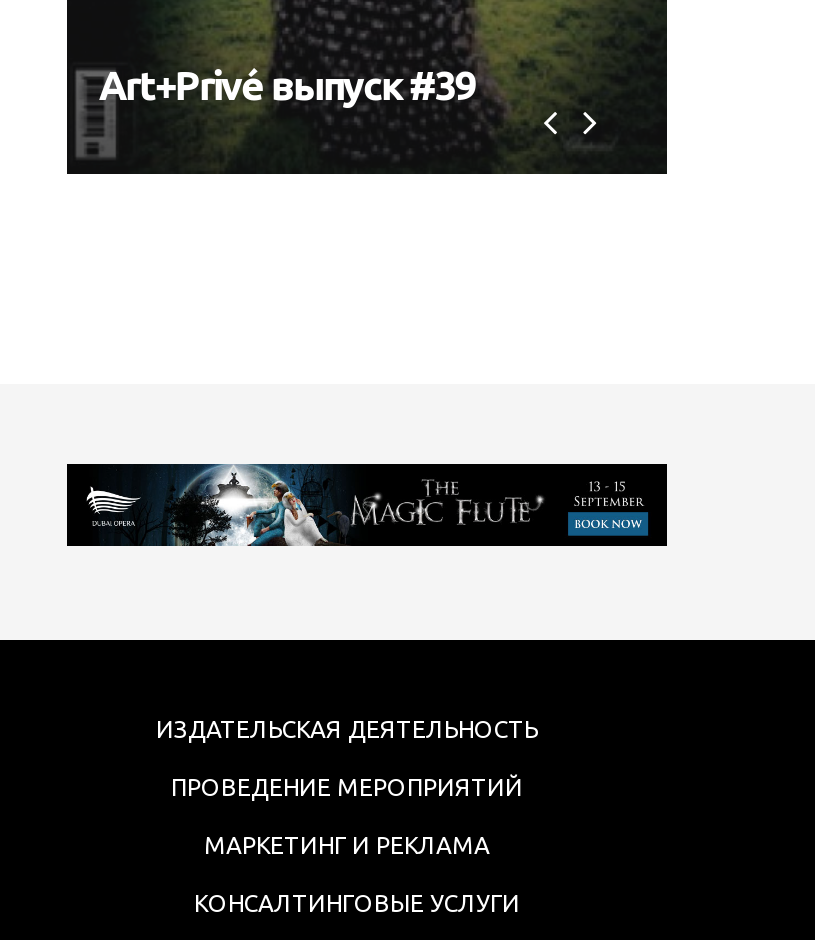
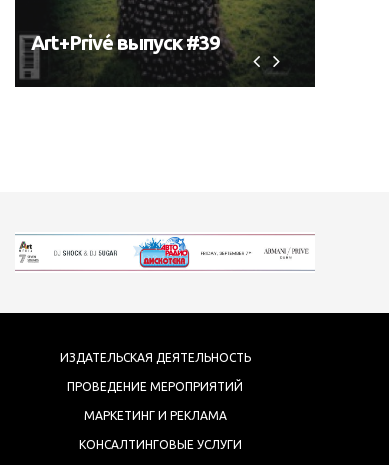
- [image]
+ [image]
